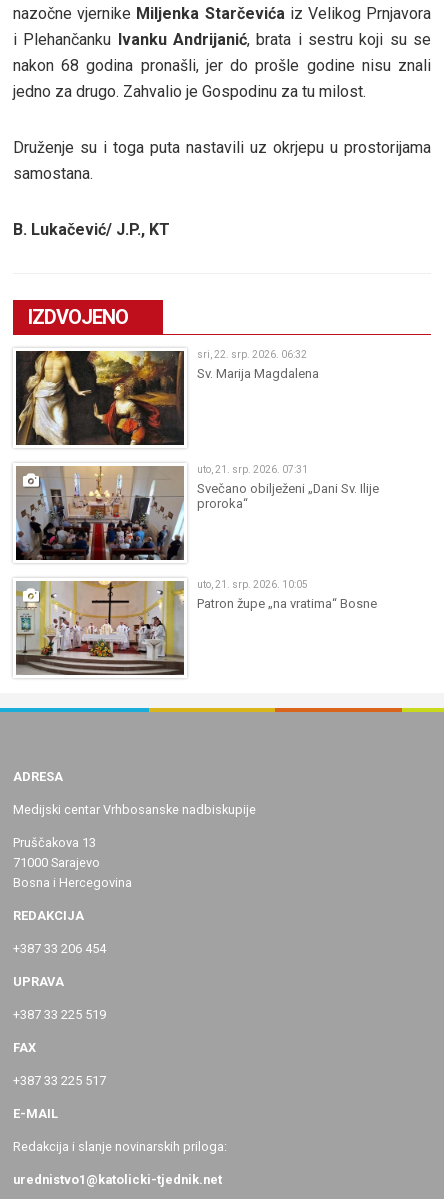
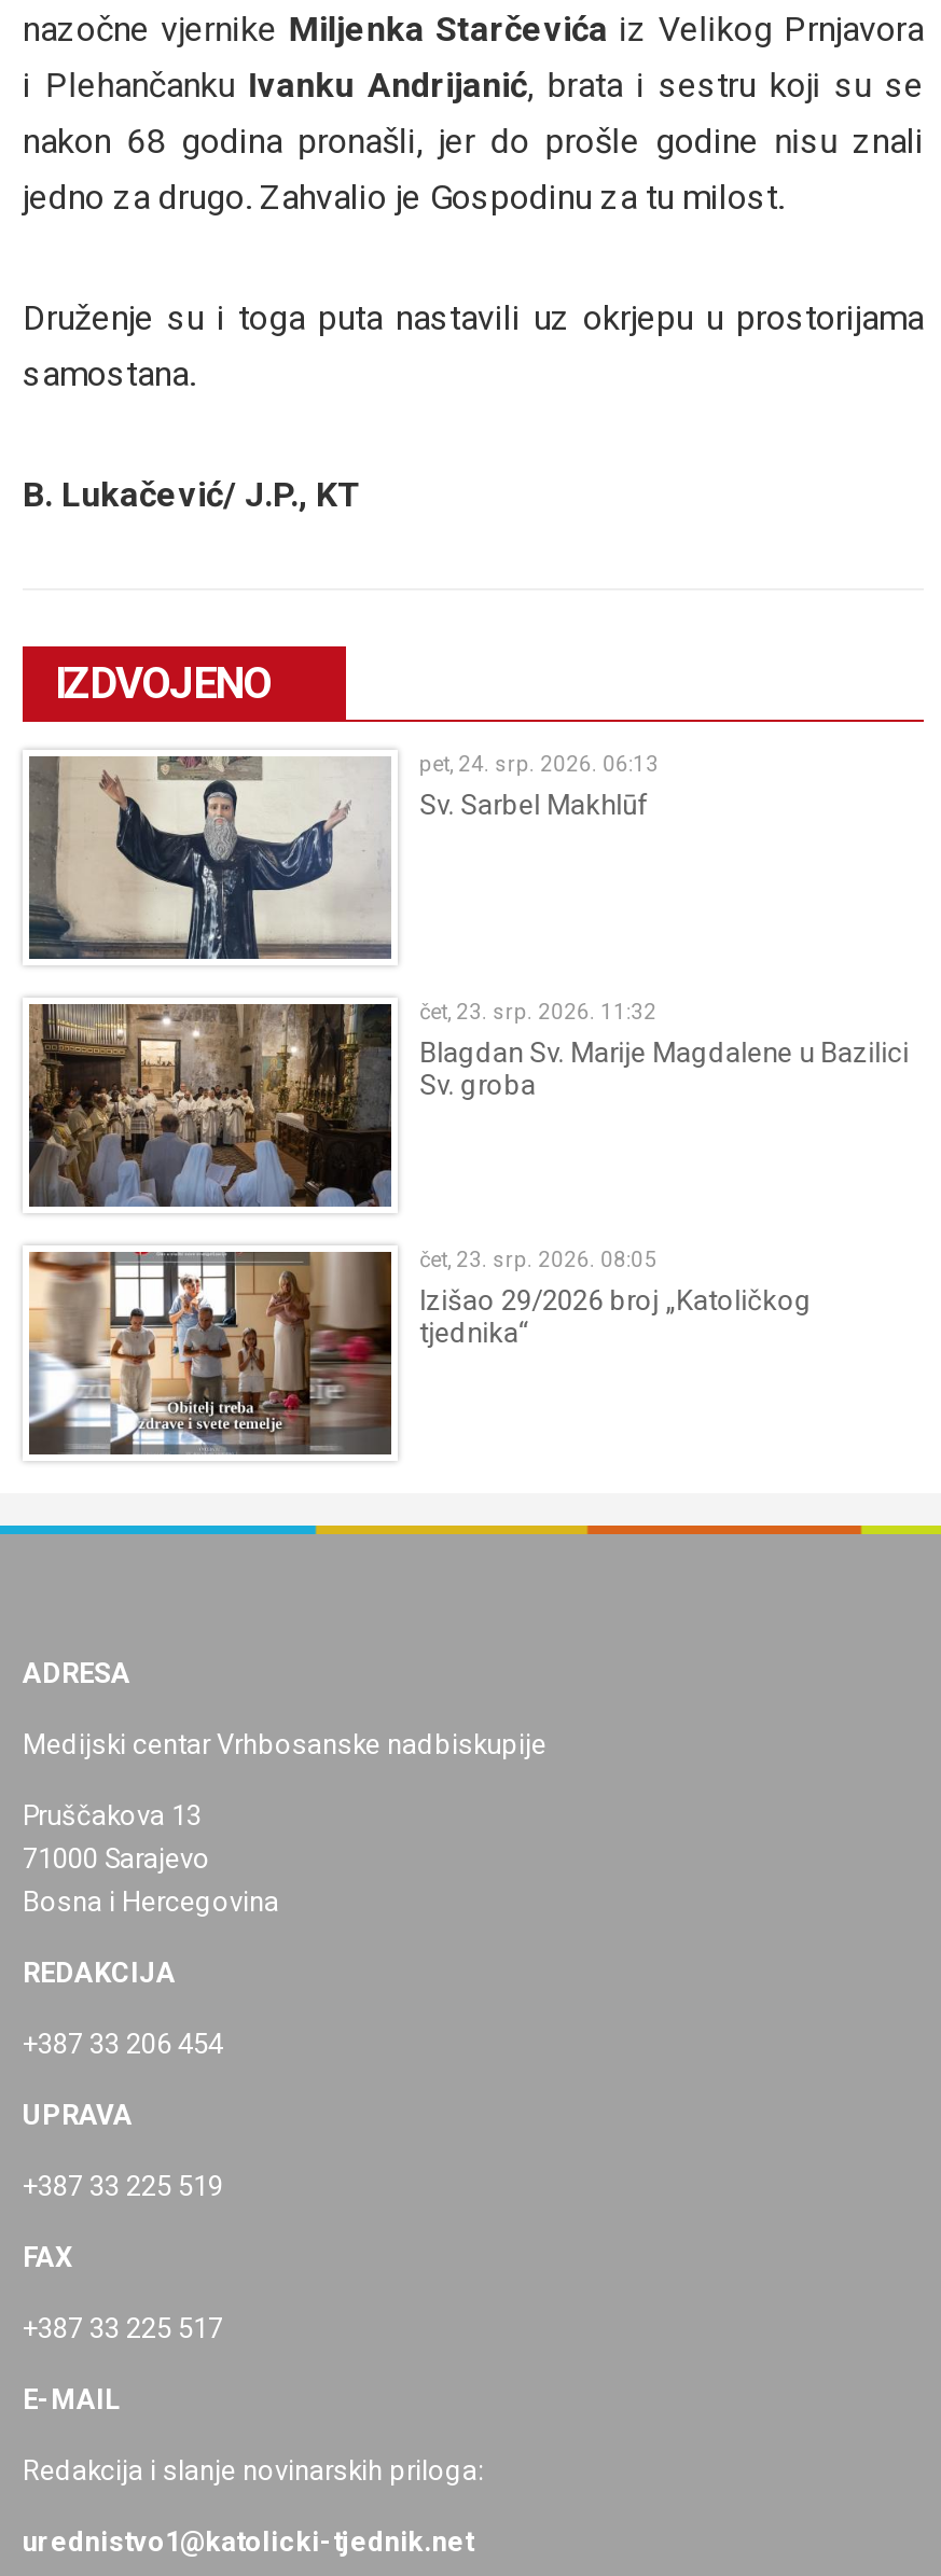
- [image]
- sri, 22. srp. 2026. 06:32
- Sv. Marija Magdalena
+ [image]
+ pet, 24. srp. 2026. 06:13
+ Sv. Sarbel Makhlūf

- [image]
- uto, 21. srp. 2026. 07:31
- Svečano obilježeni „Dani Sv. Ilije
- proroka“
+ [image]
+ čet, 23. srp. 2026. 11:32
+ Blagdan Sv. Marije Magdalene u Bazilici
+ Sv. groba

- [image]
- uto, 21. srp. 2026. 10:05
- Patron župe „na vratima“ Bosne
+ [image]
+ čet, 23. srp. 2026. 08:05
+ Izišao 29/2026 broj „Katoličkog
+ tjednika“
